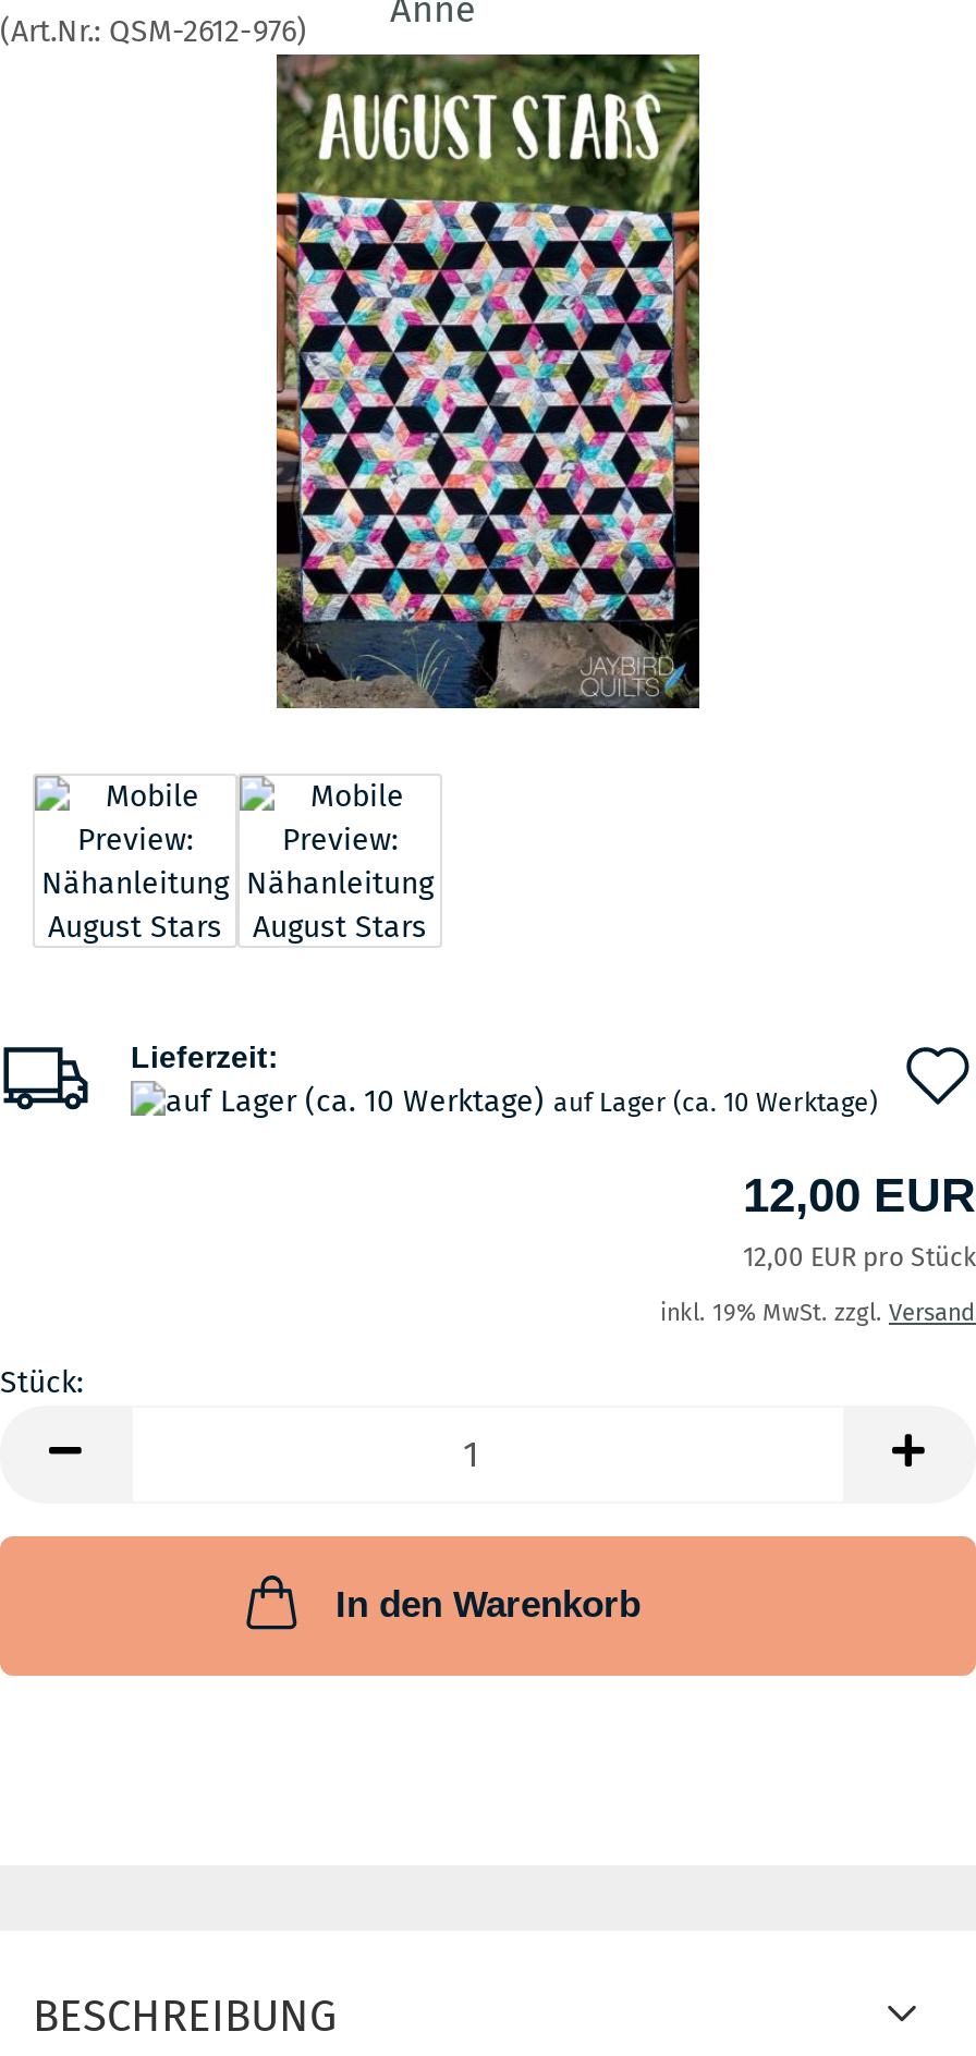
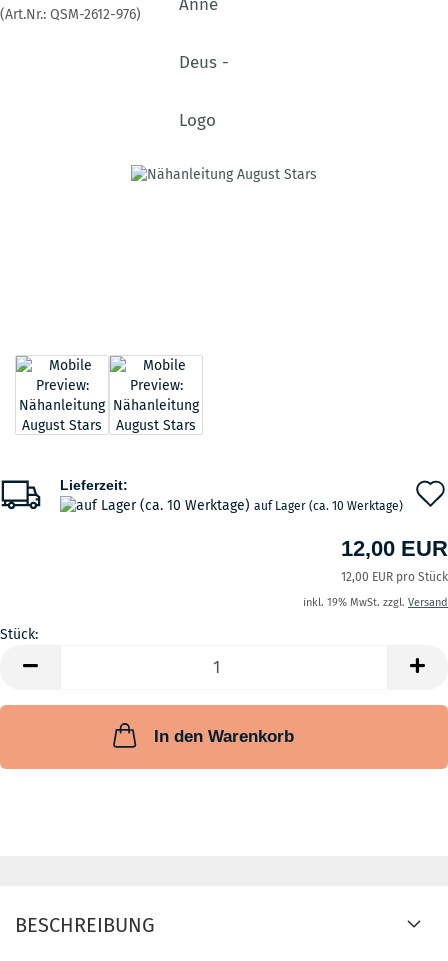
- [image]
